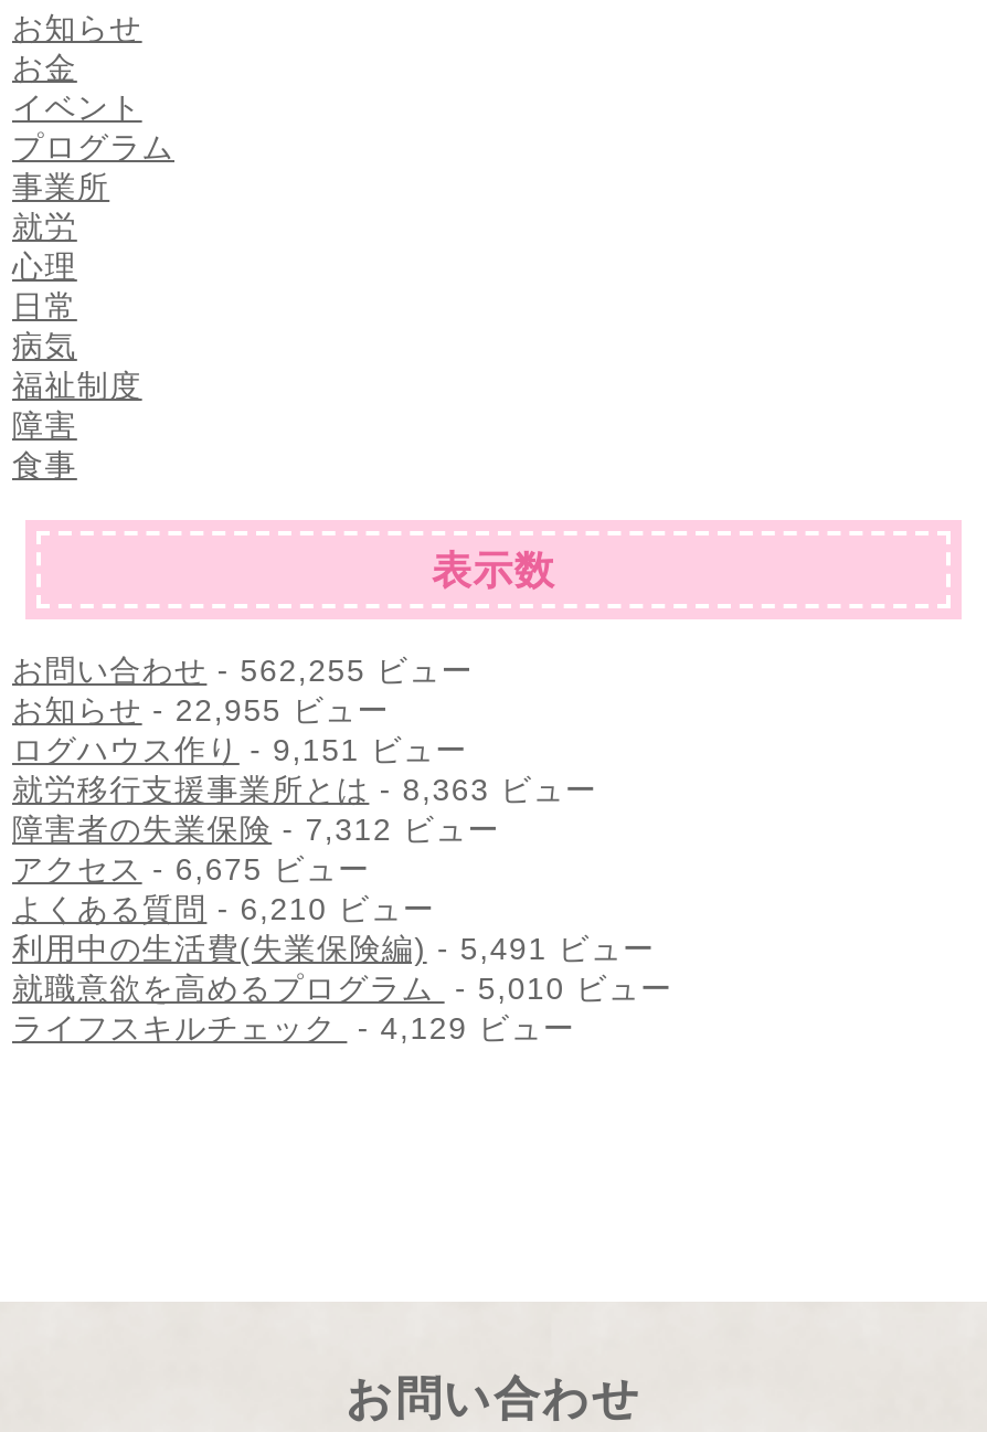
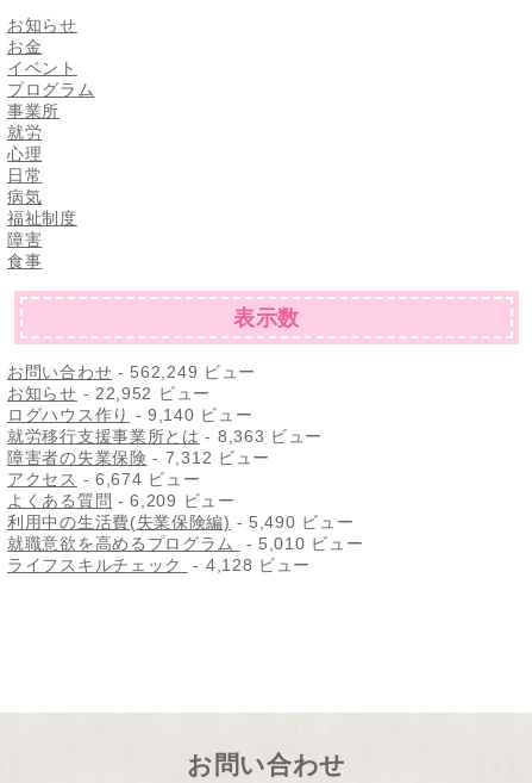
- お問い合わせ- 562,255 ビュー
+ お問い合わせ- 562,249 ビュー

- お知らせ- 22,955 ビュー
+ お知らせ- 22,952 ビュー

- ログハウス作り- 9,151 ビュー
+ ログハウス作り- 9,140 ビュー

- アクセス- 6,675 ビュー
+ アクセス- 6,674 ビュー

- よくある質問- 6,210 ビュー
+ よくある質問- 6,209 ビュー

- 利用中の生活費(失業保険編) - 5,491 ビュー
+ 利用中の生活費(失業保険編) - 5,490 ビュー

- ライフスキルチェック- 4,129 ビュー
+ ライフスキルチェック- 4,128 ビュー
